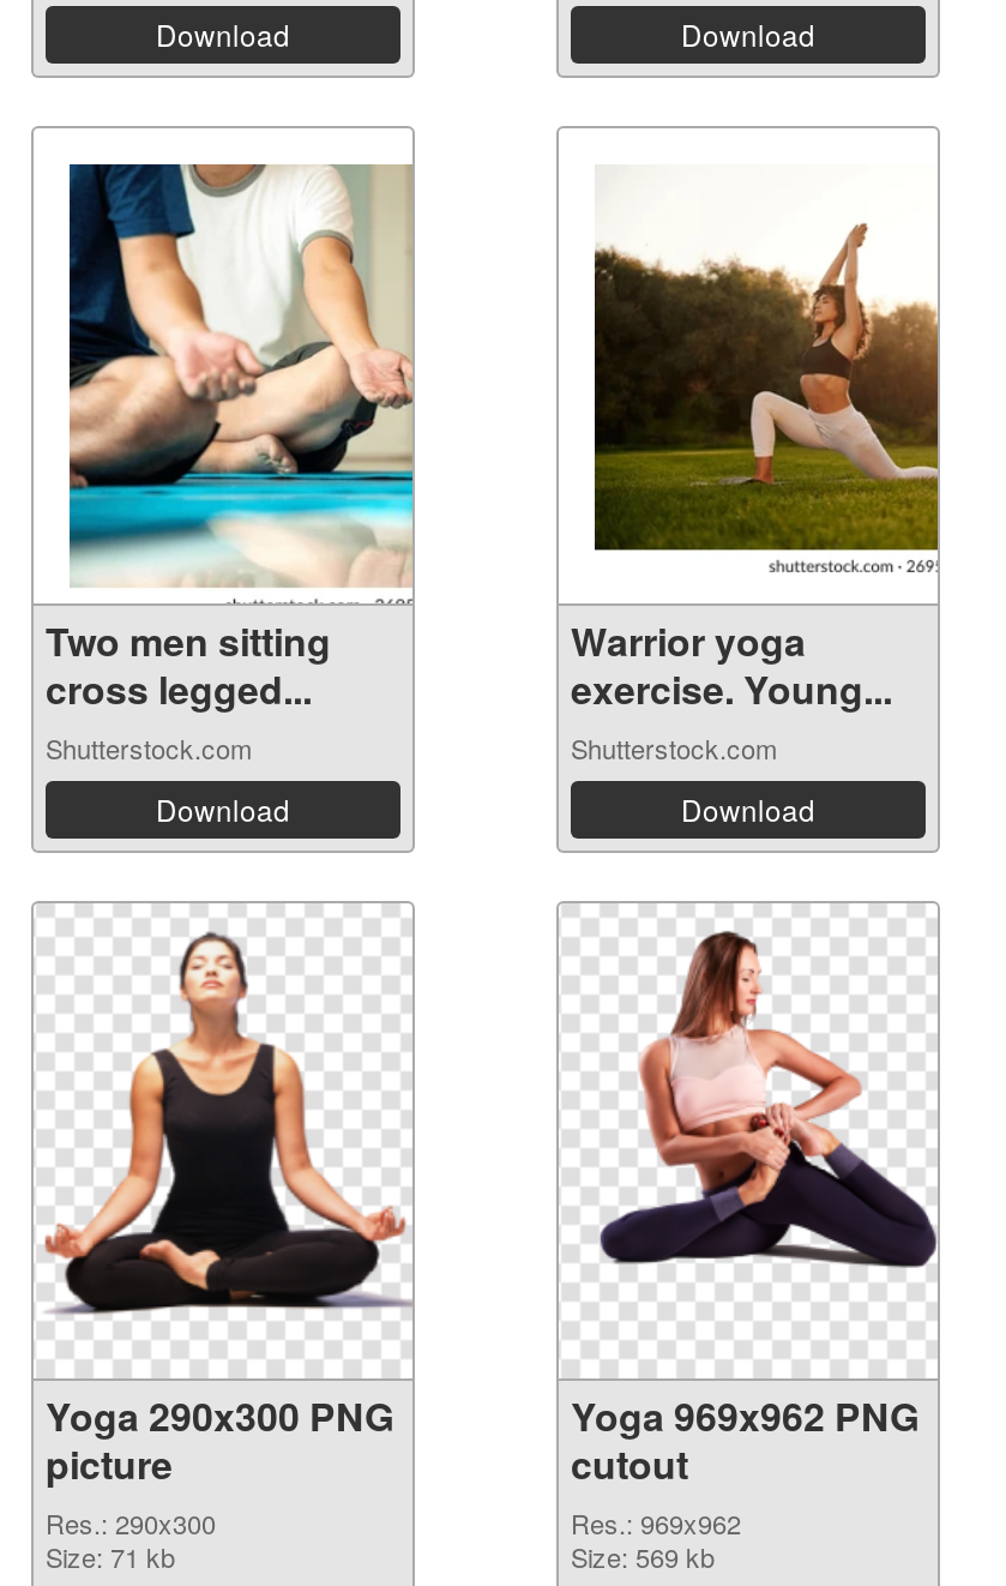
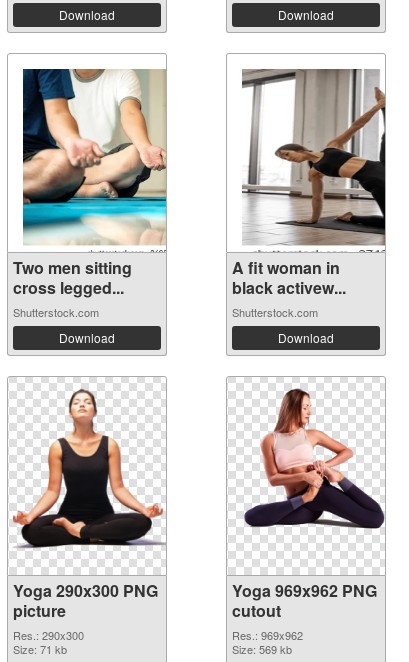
- [image]
- Warrior yoga
- exercise. Young...
+ [image]
+ A fit woman in
+ black activew...
